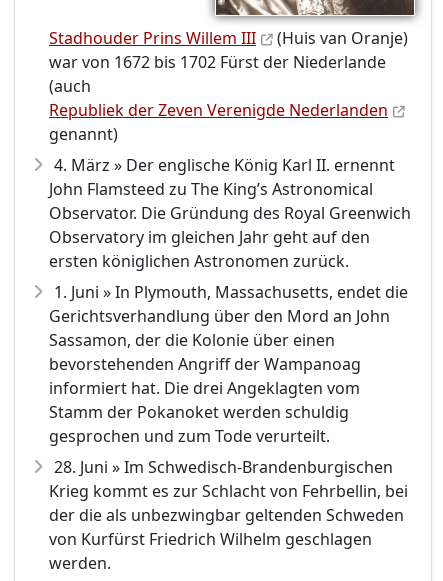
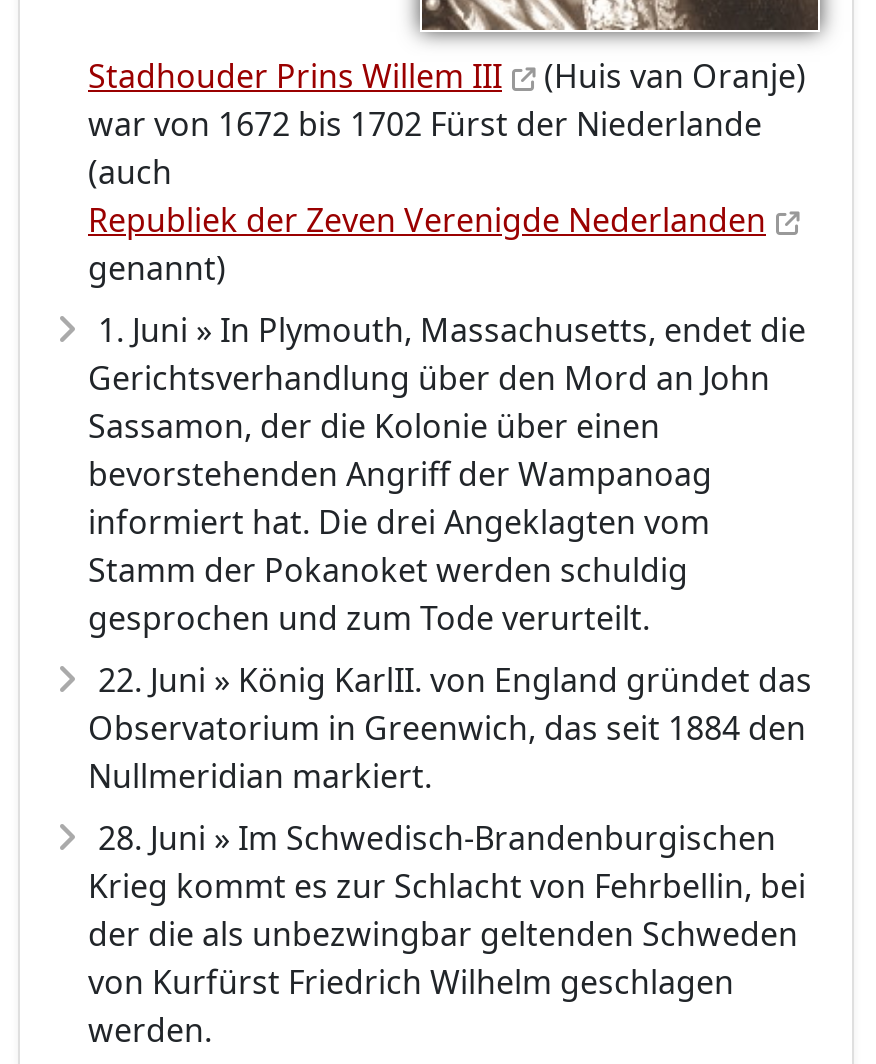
- 4. März » Der englische König Karl II. ernennt
- John Flamsteed zu The King’s Astronomical
- Observator. Die Gründung des Royal Greenwich
- Observatory im gleichen Jahr geht auf den
- ersten königlichen Astronomen zurück.

moved up: 1. Juni » In Plymouth, Massachusetts, endet die | Gerichtsverhandlung über den Mord an John | Sassamon, der die Kolonie über einen | bevorstehenden Angriff der Wampanoag | informiert hat. Die drei Angeklagten vom | Stamm der Pokanoket werden schuldig | gesprochen und zum Tode verurteilt.

+ 22. Juni » König KarlII. von England gründet das
+ Observatorium in Greenwich, das seit 1884 den
+ Nullmeridian markiert.
